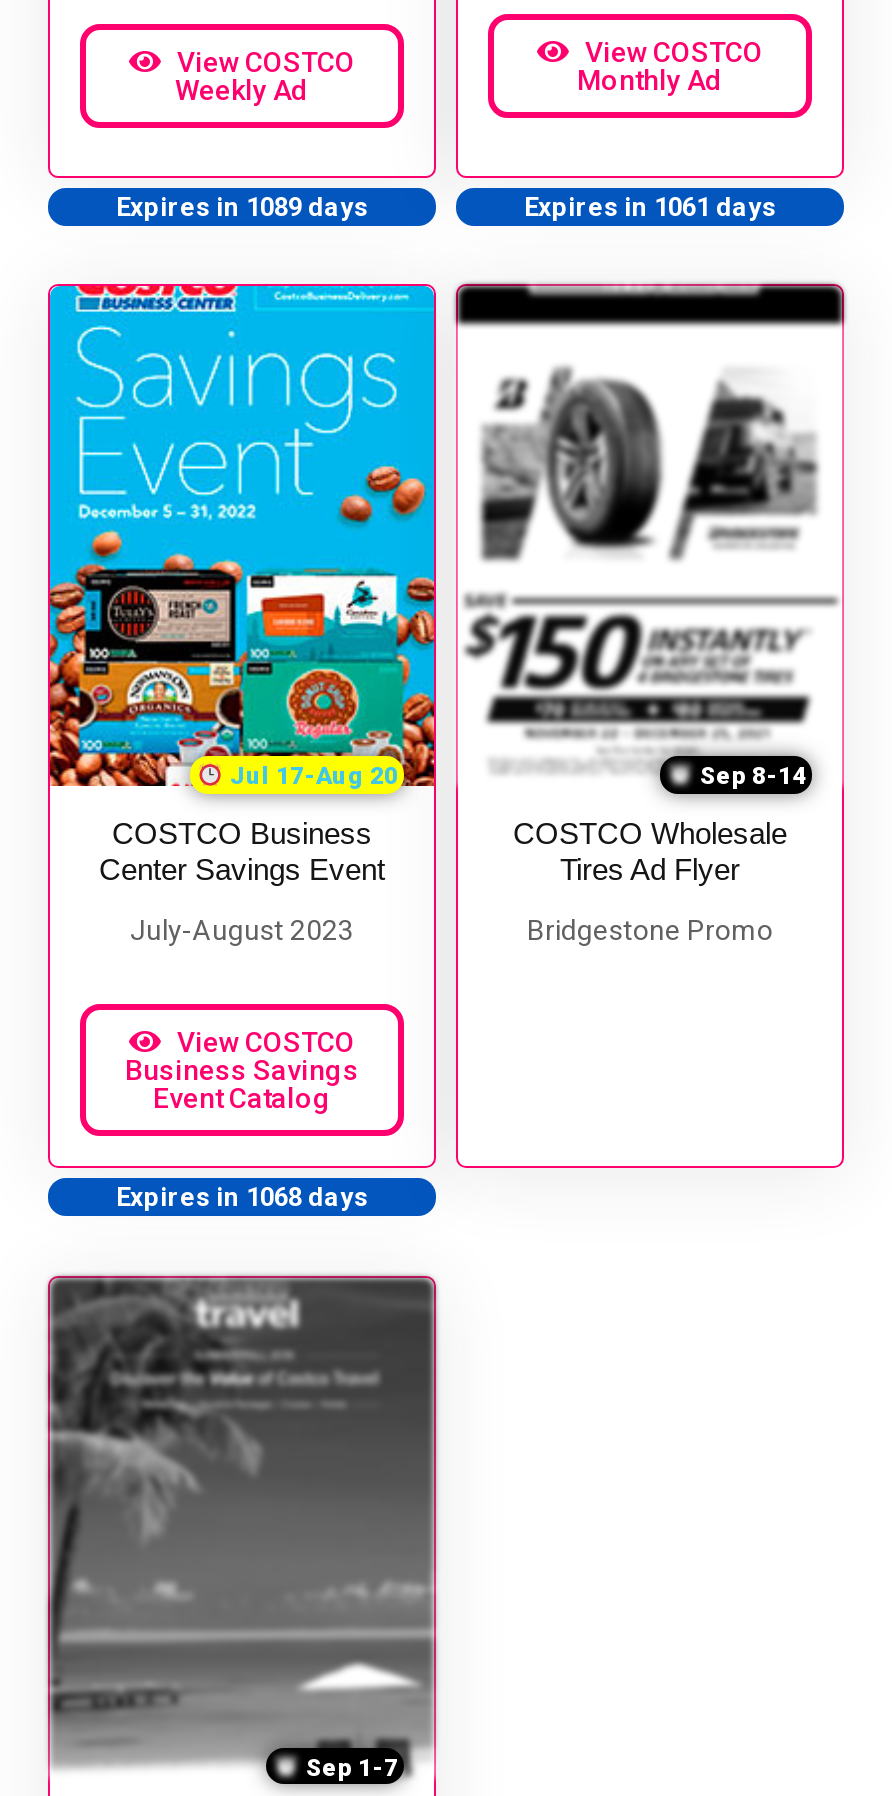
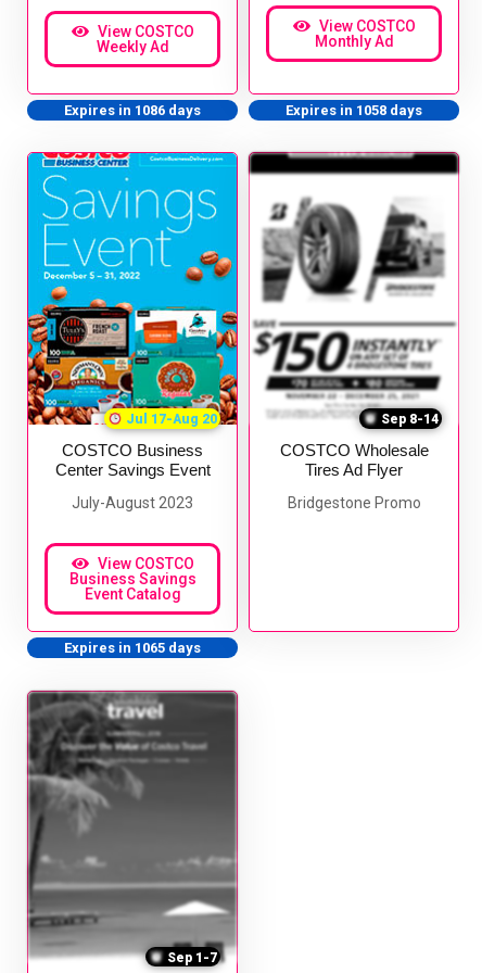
- Expires in 1089 days
+ Expires in 1086 days

- Expires in 1061 days
+ Expires in 1058 days

- Expires in 1068 days
+ Expires in 1065 days
